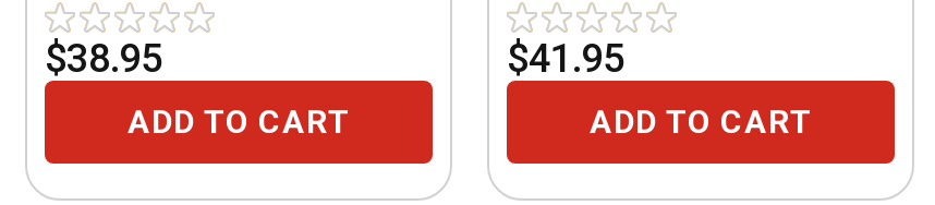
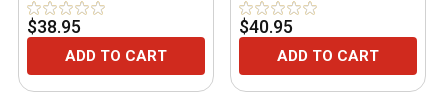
- $41.95
+ $40.95
